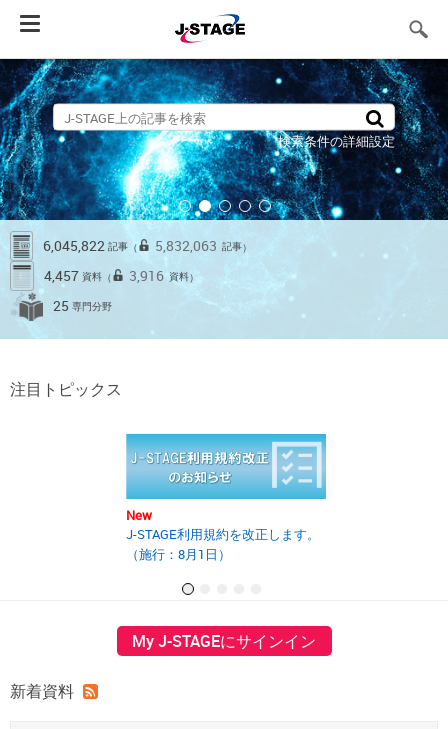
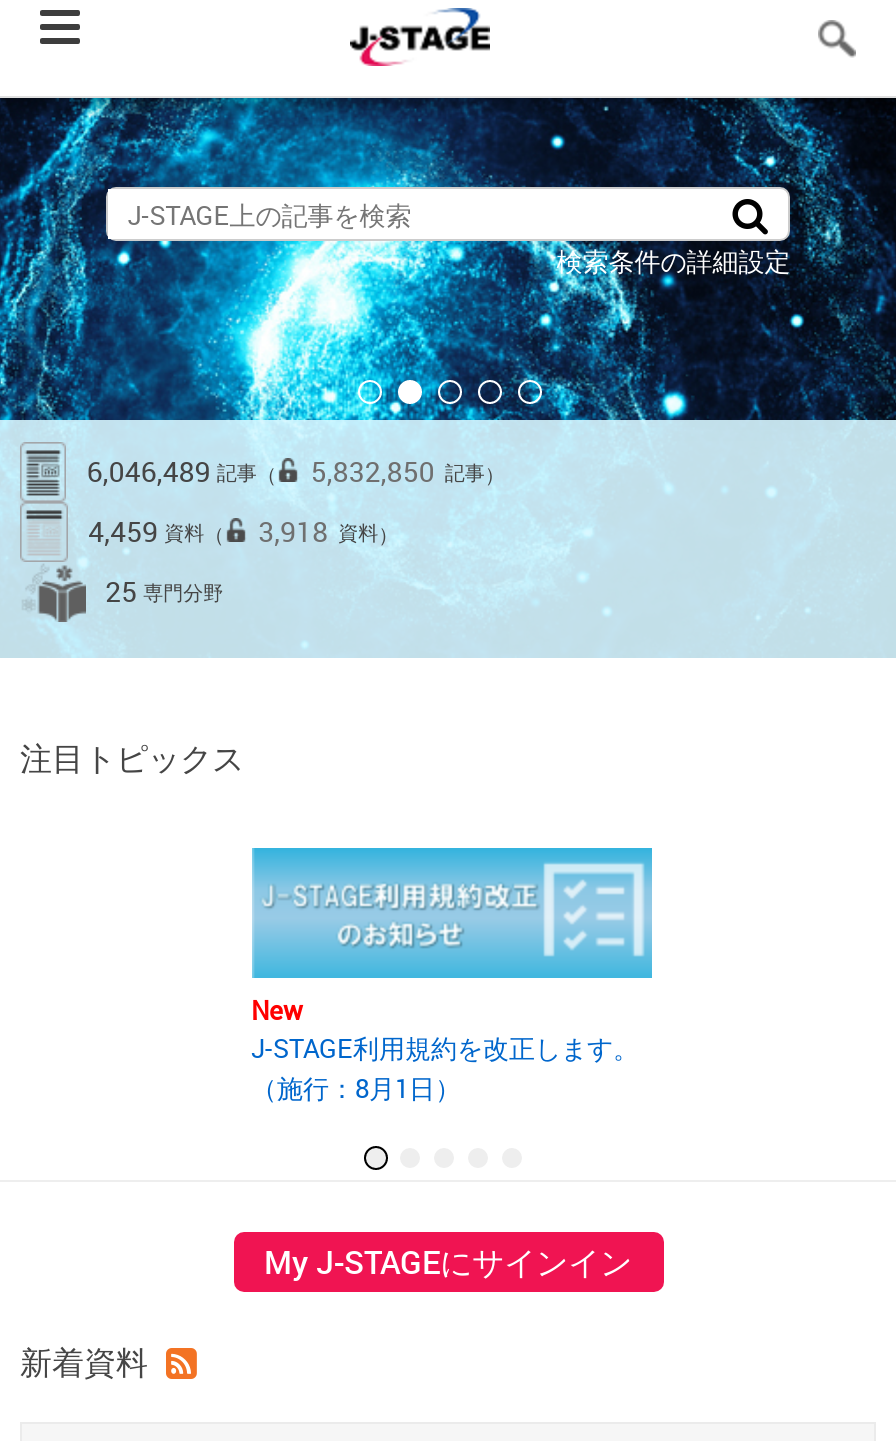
- 6,045,822記事（
+ 6,046,489記事（

- 5,832,063 記事）
+ 5,832,850 記事）

- 4,457資料（
+ 4,459資料（

- 3,916 資料）
+ 3,918 資料）
